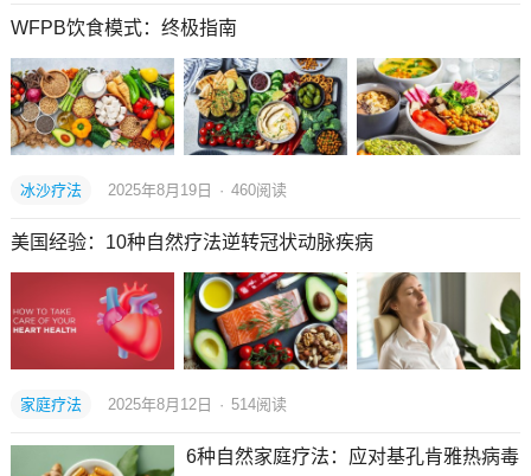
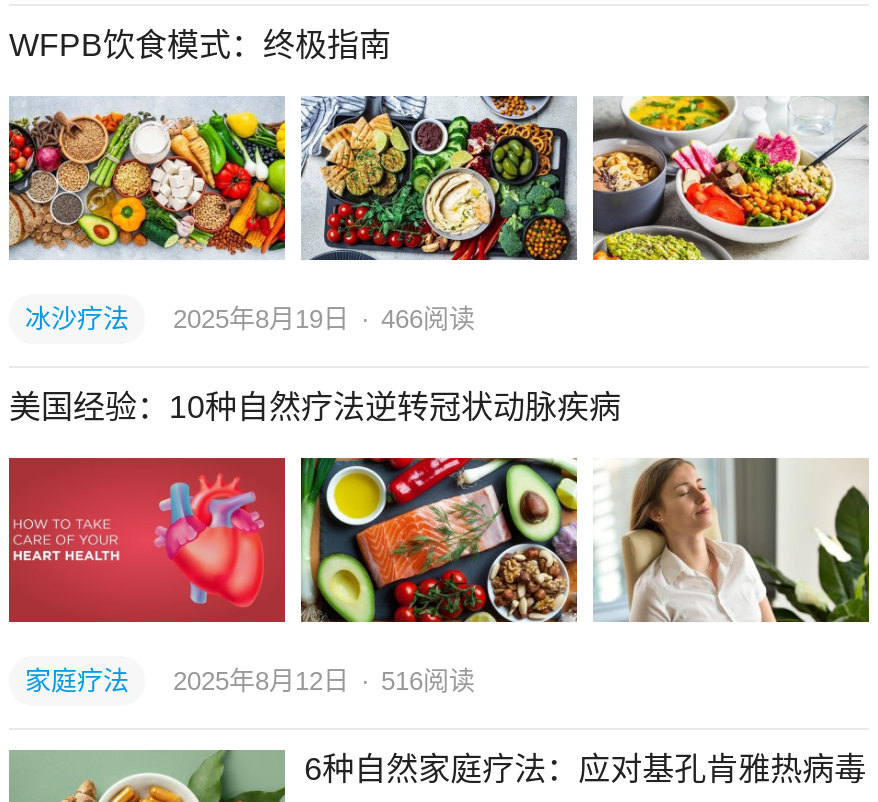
- 冰沙疗法 2025年8月19日 · 460阅读
+ 冰沙疗法 2025年8月19日 · 466阅读

- 家庭疗法 2025年8月12日 · 514阅读
+ 家庭疗法 2025年8月12日 · 516阅读
